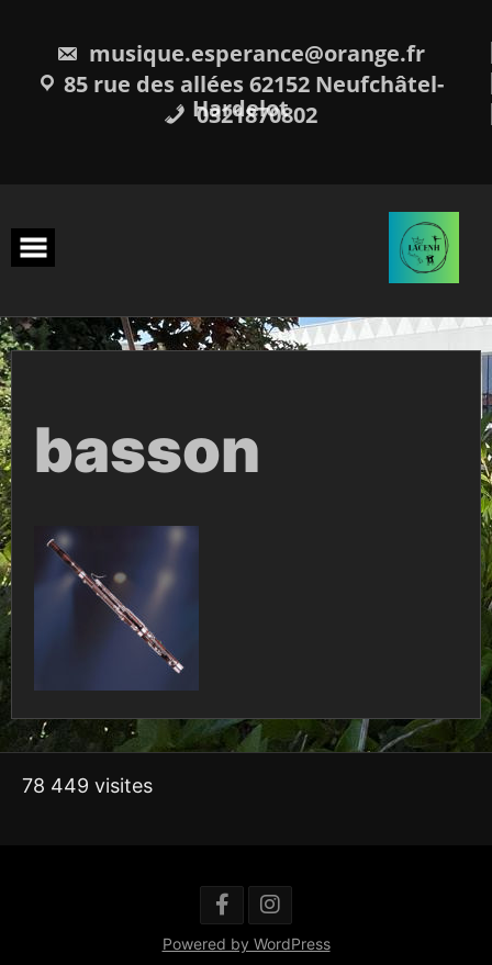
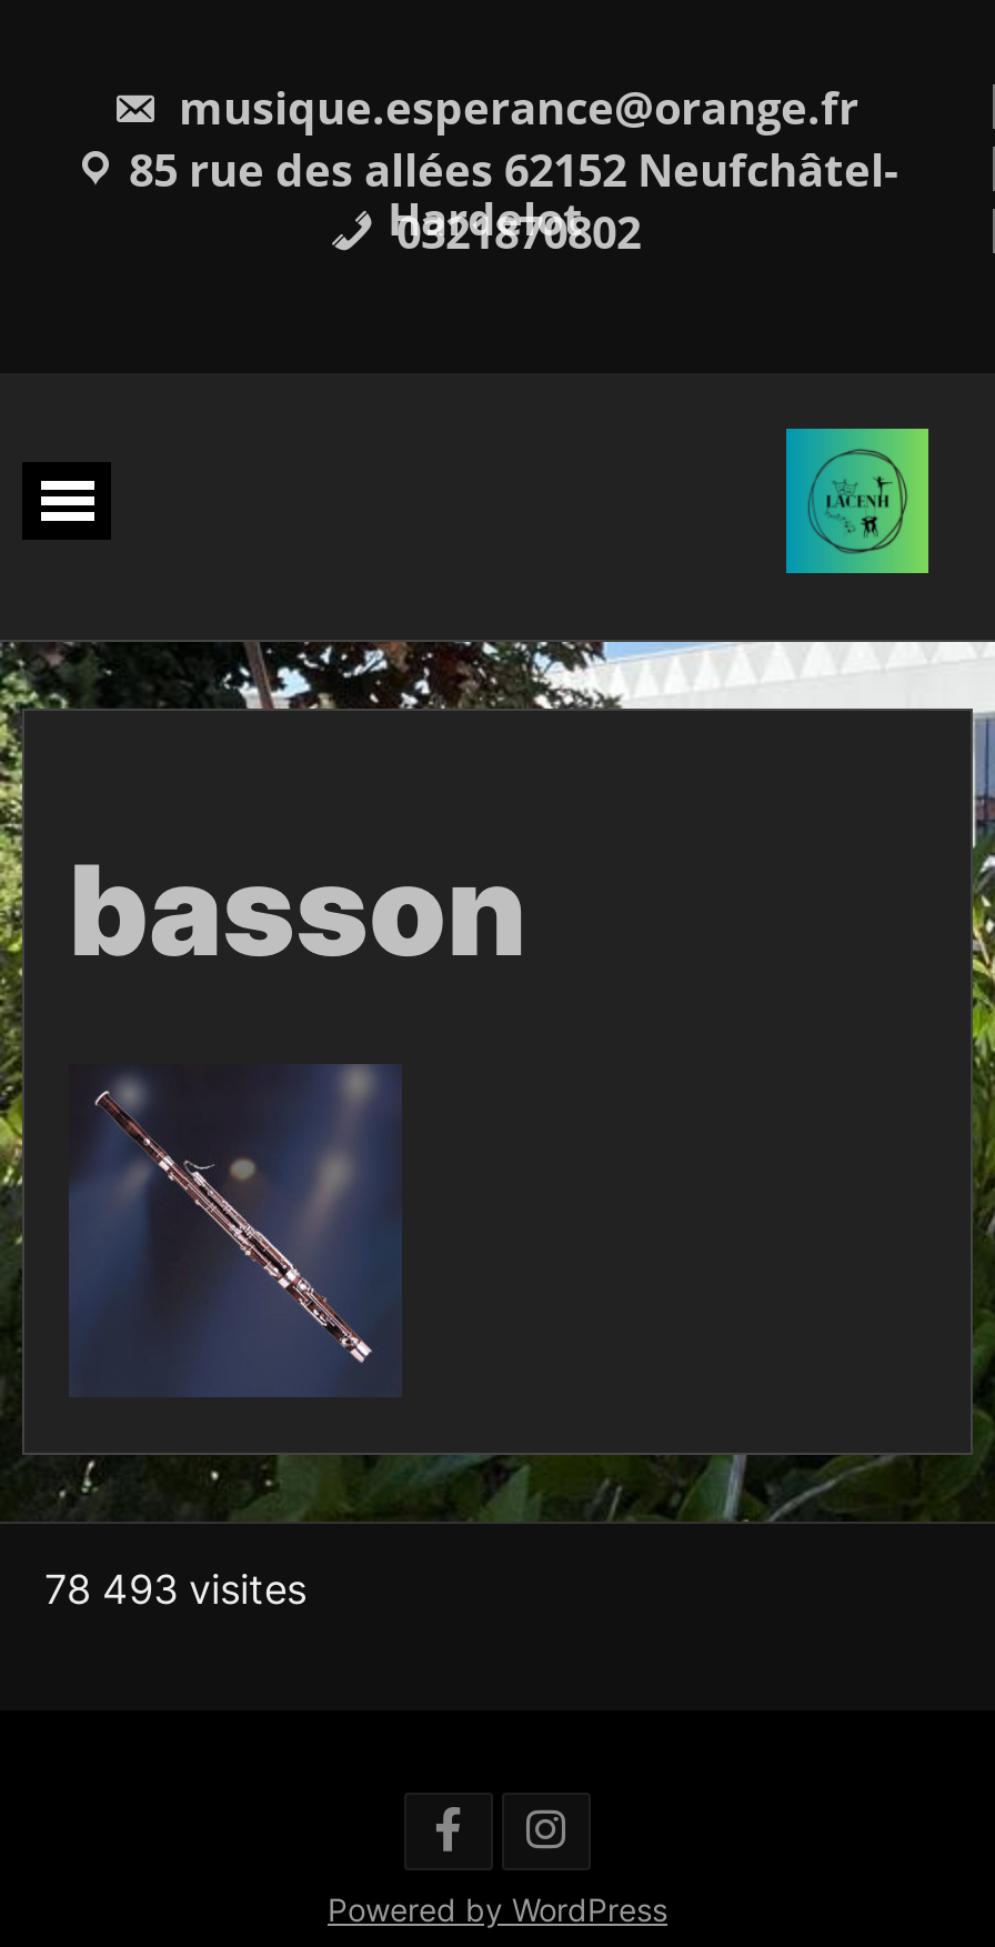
- 78 449 visites
+ 78 493 visites
